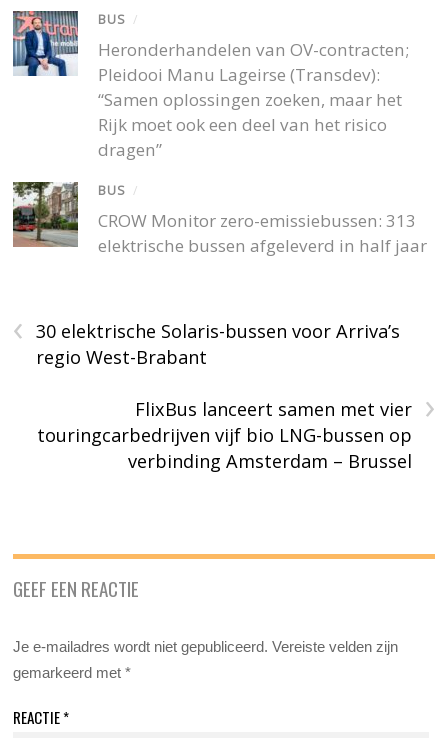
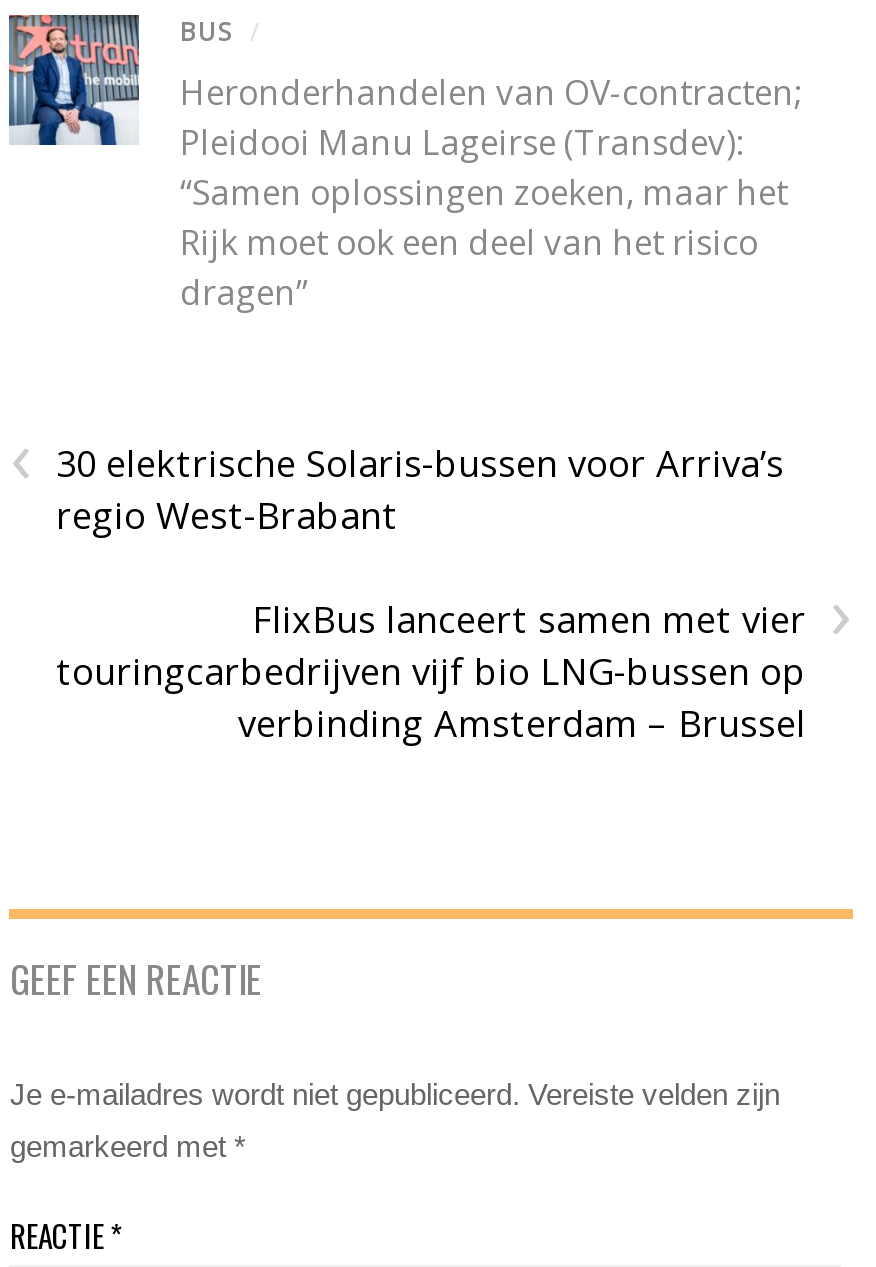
- [image]
- BUS /
- CROW Monitor zero-emissiebussen: 313
- elektrische bussen afgeleverd in half jaar
